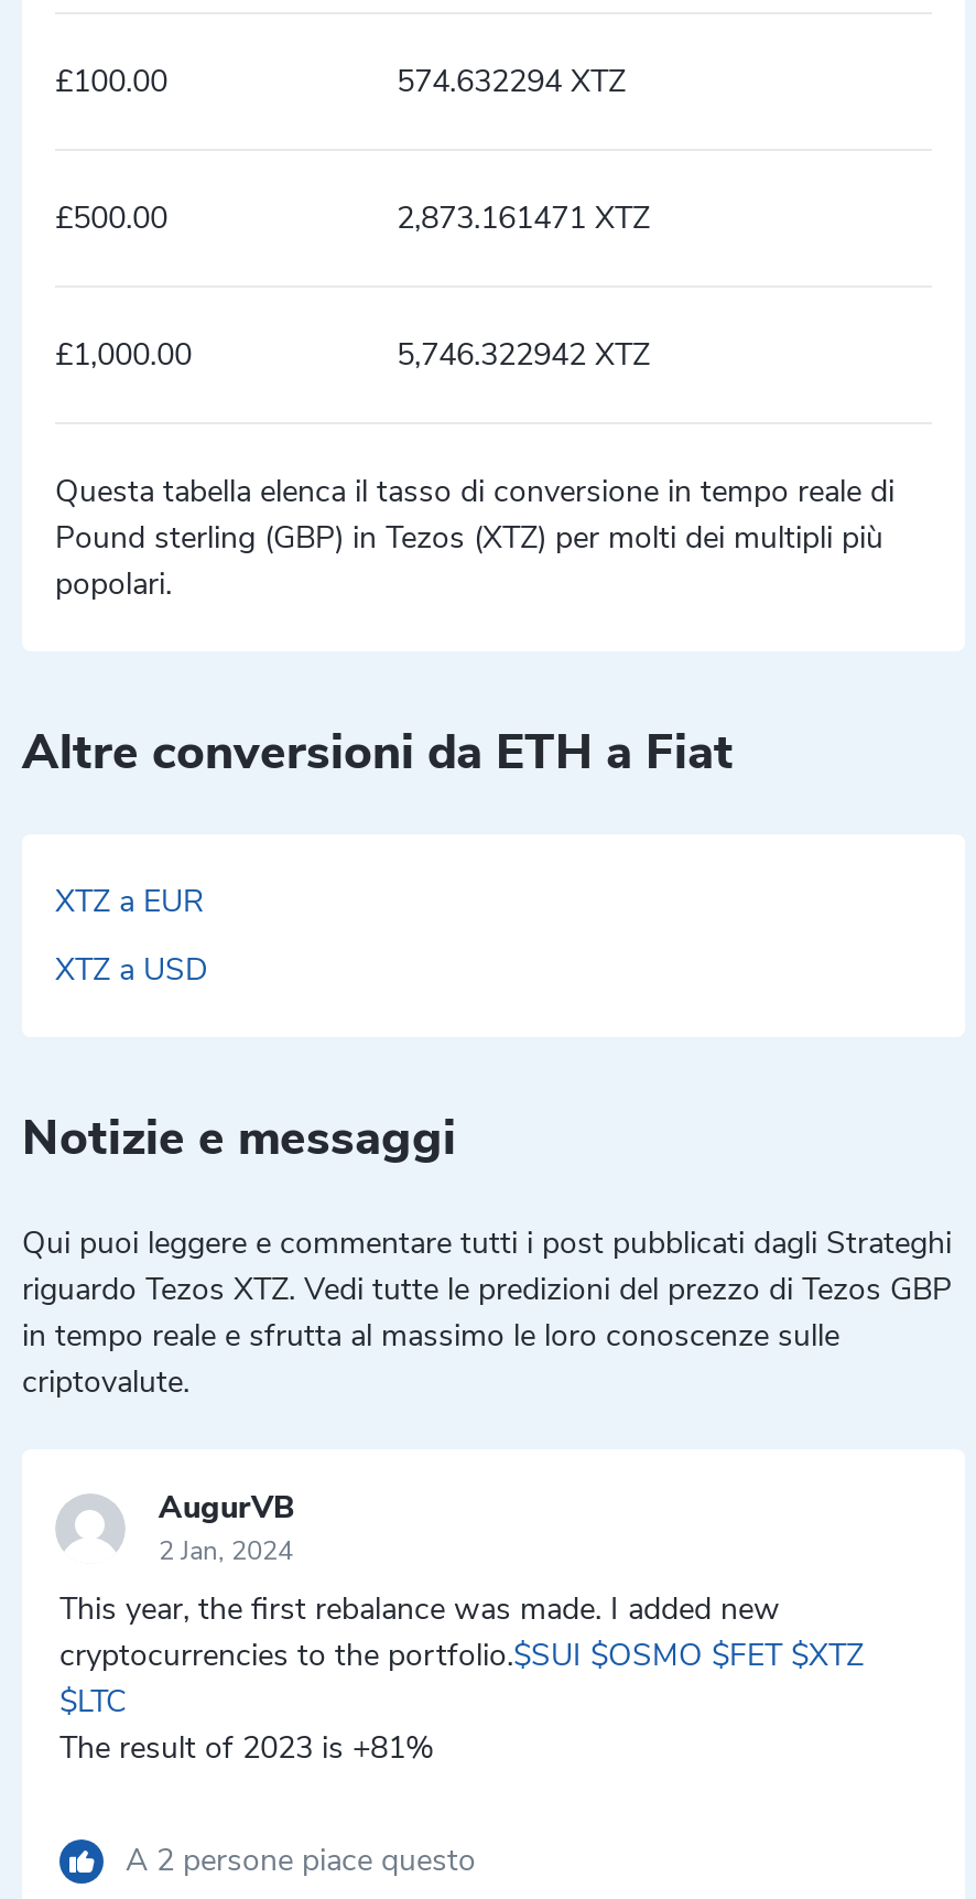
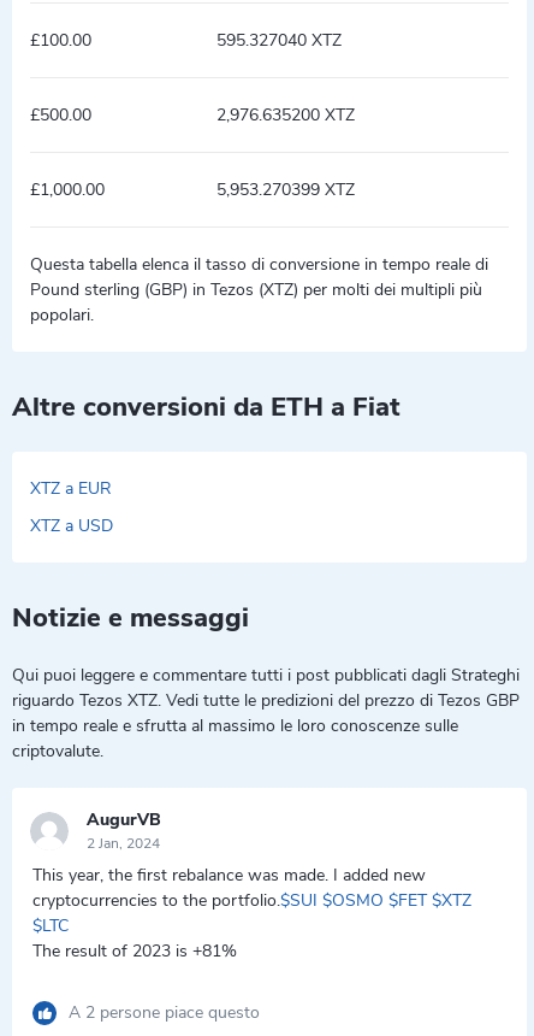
- 574.632294 XTZ
+ 595.327040 XTZ

- 2,873.161471 XTZ
+ 2,976.635200 XTZ

- 5,746.322942 XTZ
+ 5,953.270399 XTZ
